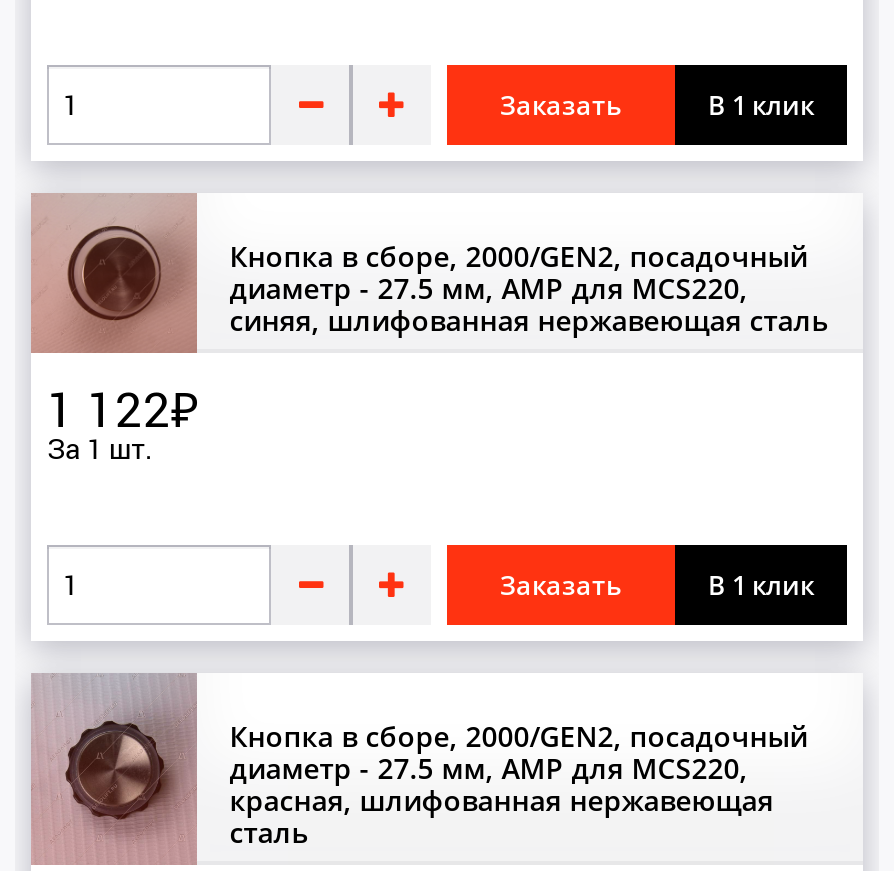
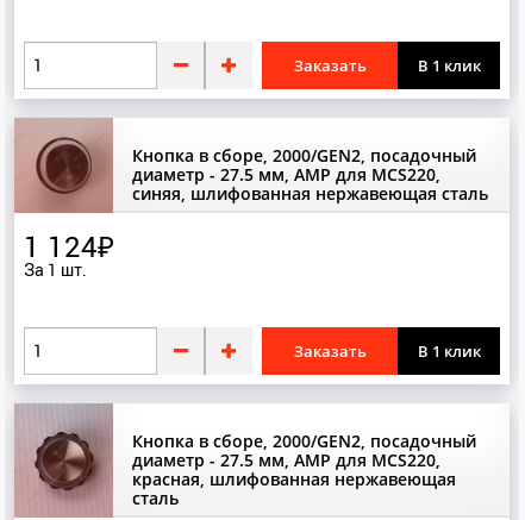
- 1 122₽
+ 1 124₽
